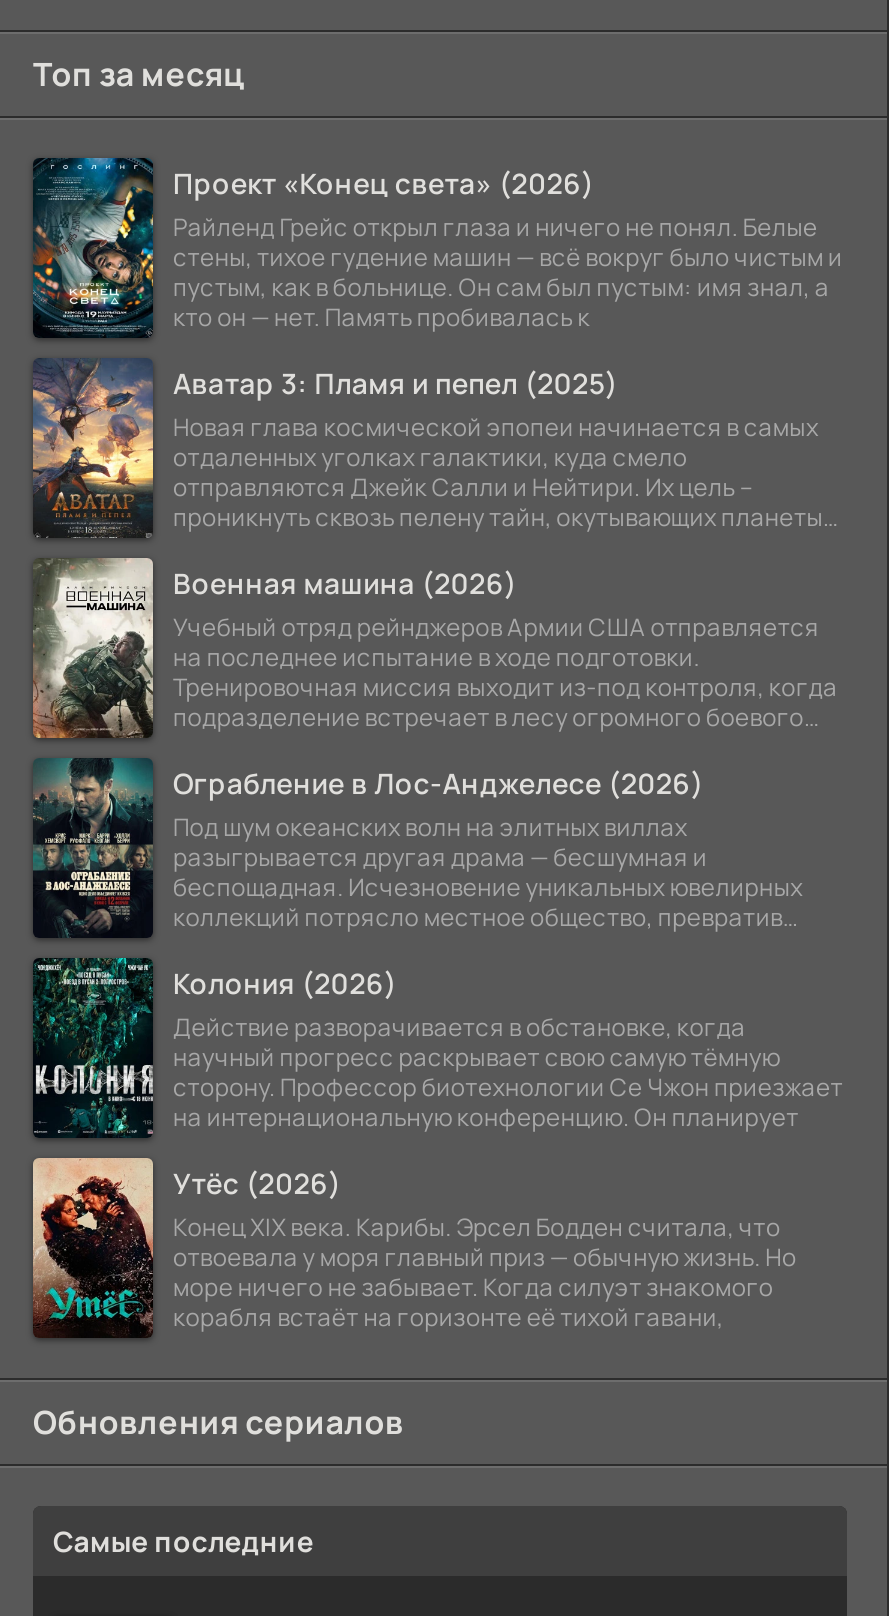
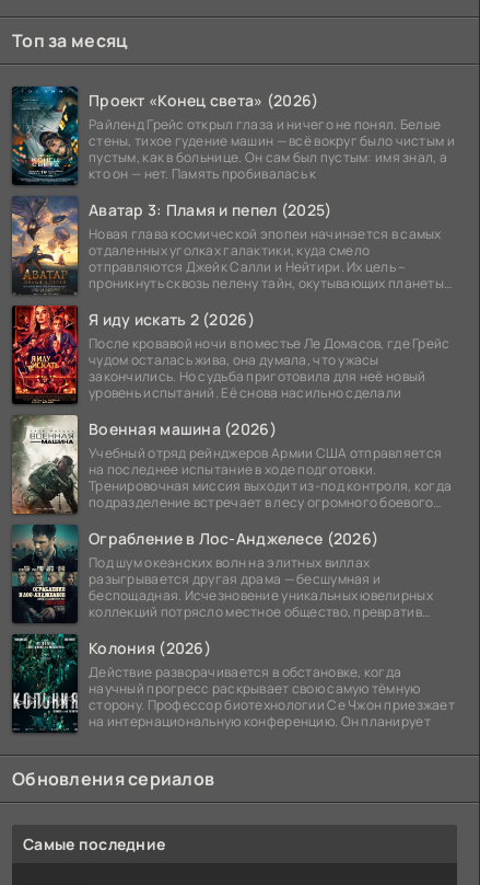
+ [image]
+ Я иду искать 2 (2026)
+ После кровавой ночи в поместье Ле Домасов, где Грейс
+ чудом осталась жива, она думала, что ужасы
+ закончились. Но судьба приготовила для неё новый
+ уровень испытаний. Её снова насильно сделали

moved down: [image] | Военная машина (2026) | Учебный отряд рейнджеров Армии США отправляется | ... | сторону. Профессор биотехнологии Се Чжон приезжает | на интернациональную конференцию. Он планирует

- [image]
- Утёс (2026)
- Конец XIX века. Карибы. Эрсел Бодден считала, что
- отвоевала у моря главный приз — обычную жизнь. Но
- море ничего не забывает. Когда силуэт знакомого
- корабля встаёт на горизонте её тихой гавани,
